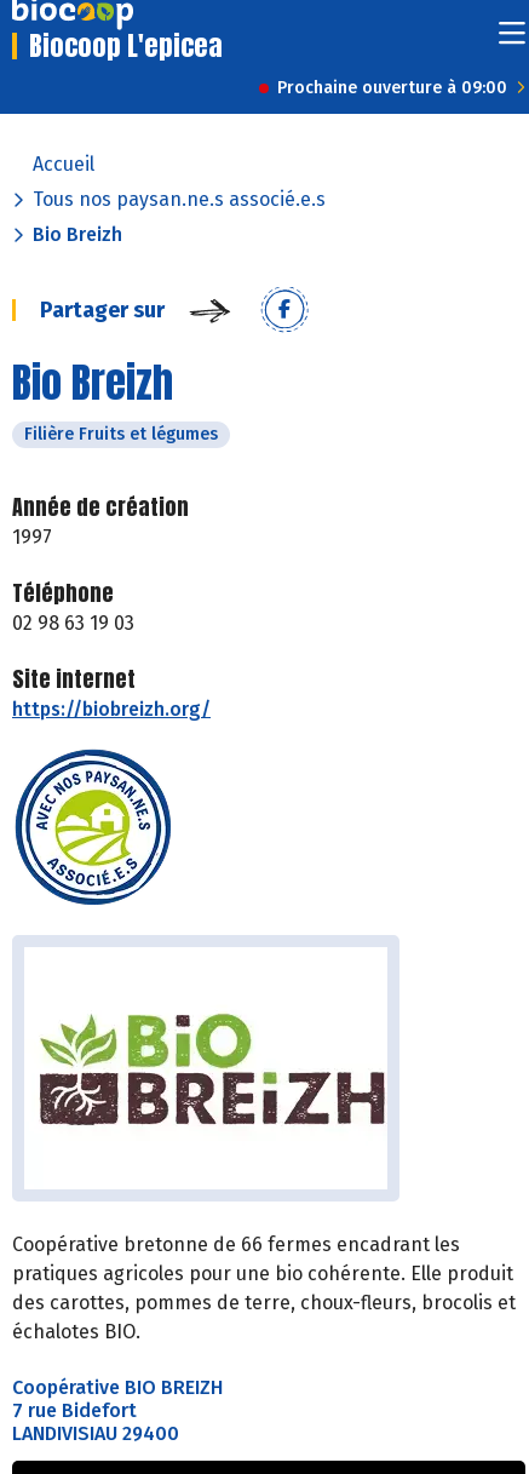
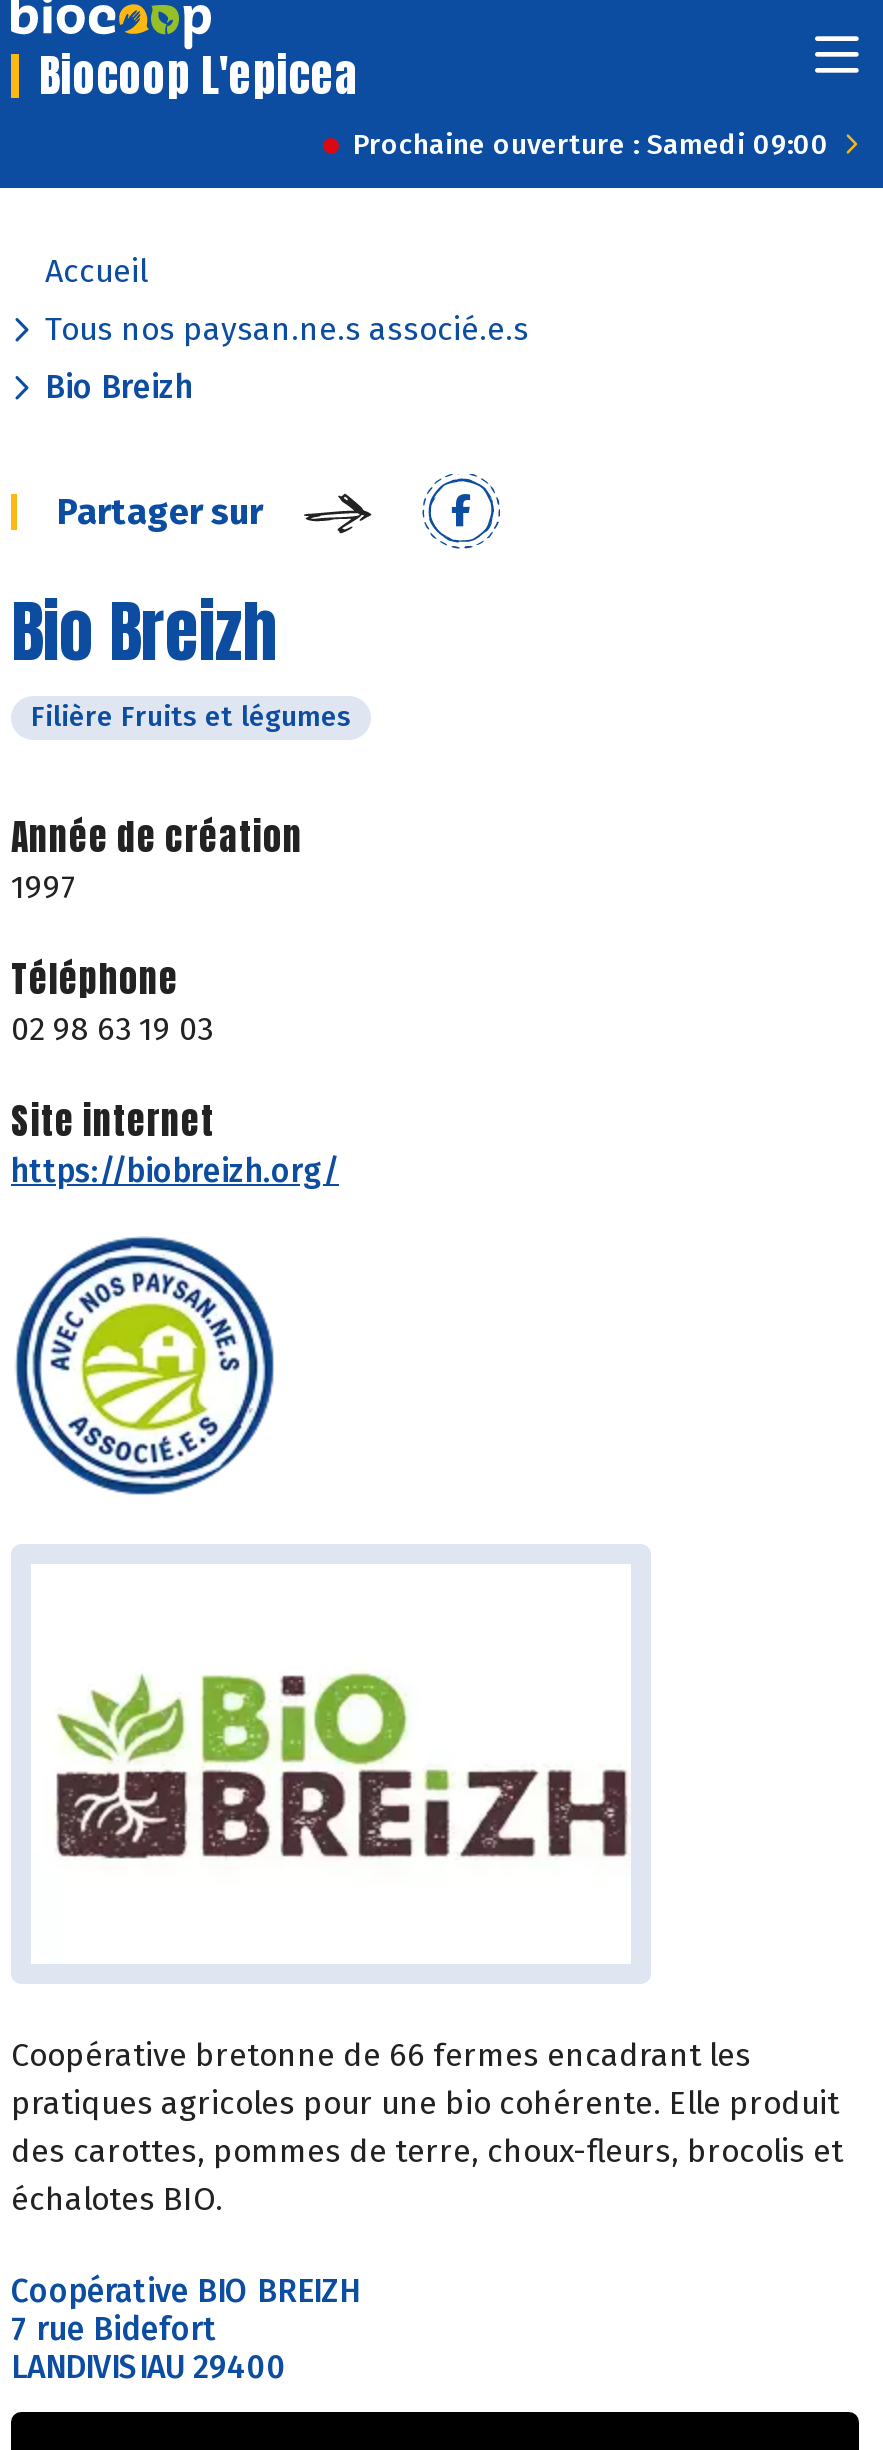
- Prochaine ouverture à 09:00
+ Prochaine ouverture : Samedi 09:00
